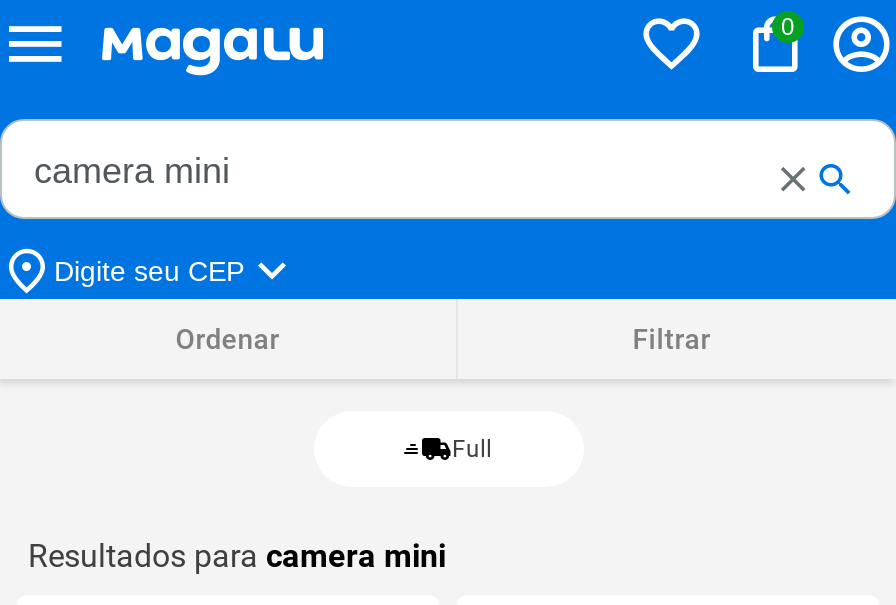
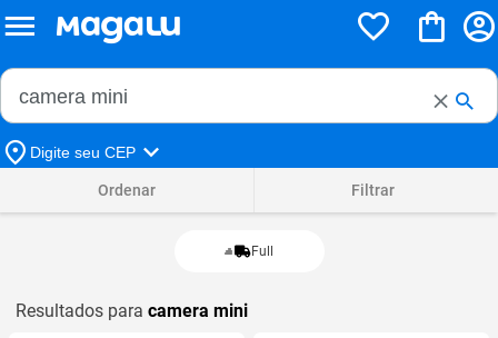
- 0
